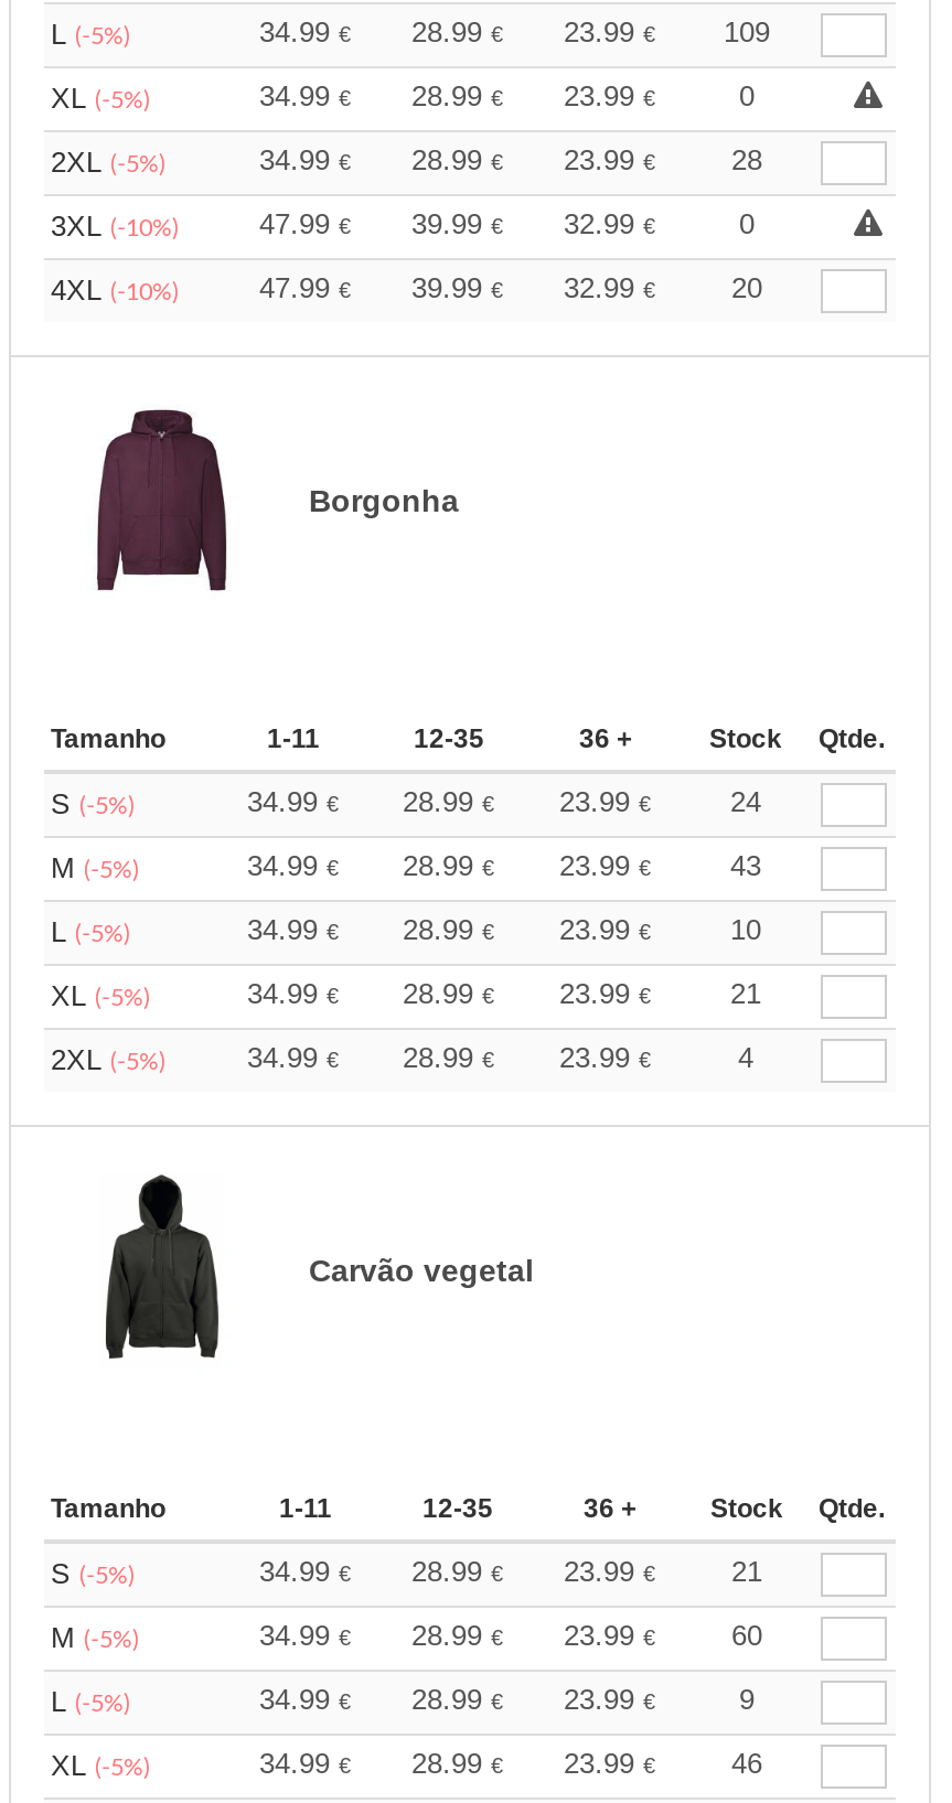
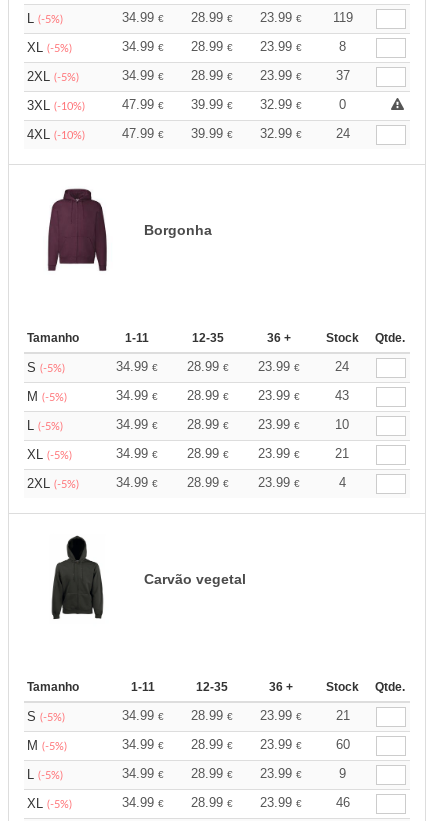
- 109
+ 119

- 0
+ 8

- 28
+ 37

- 20
+ 24
